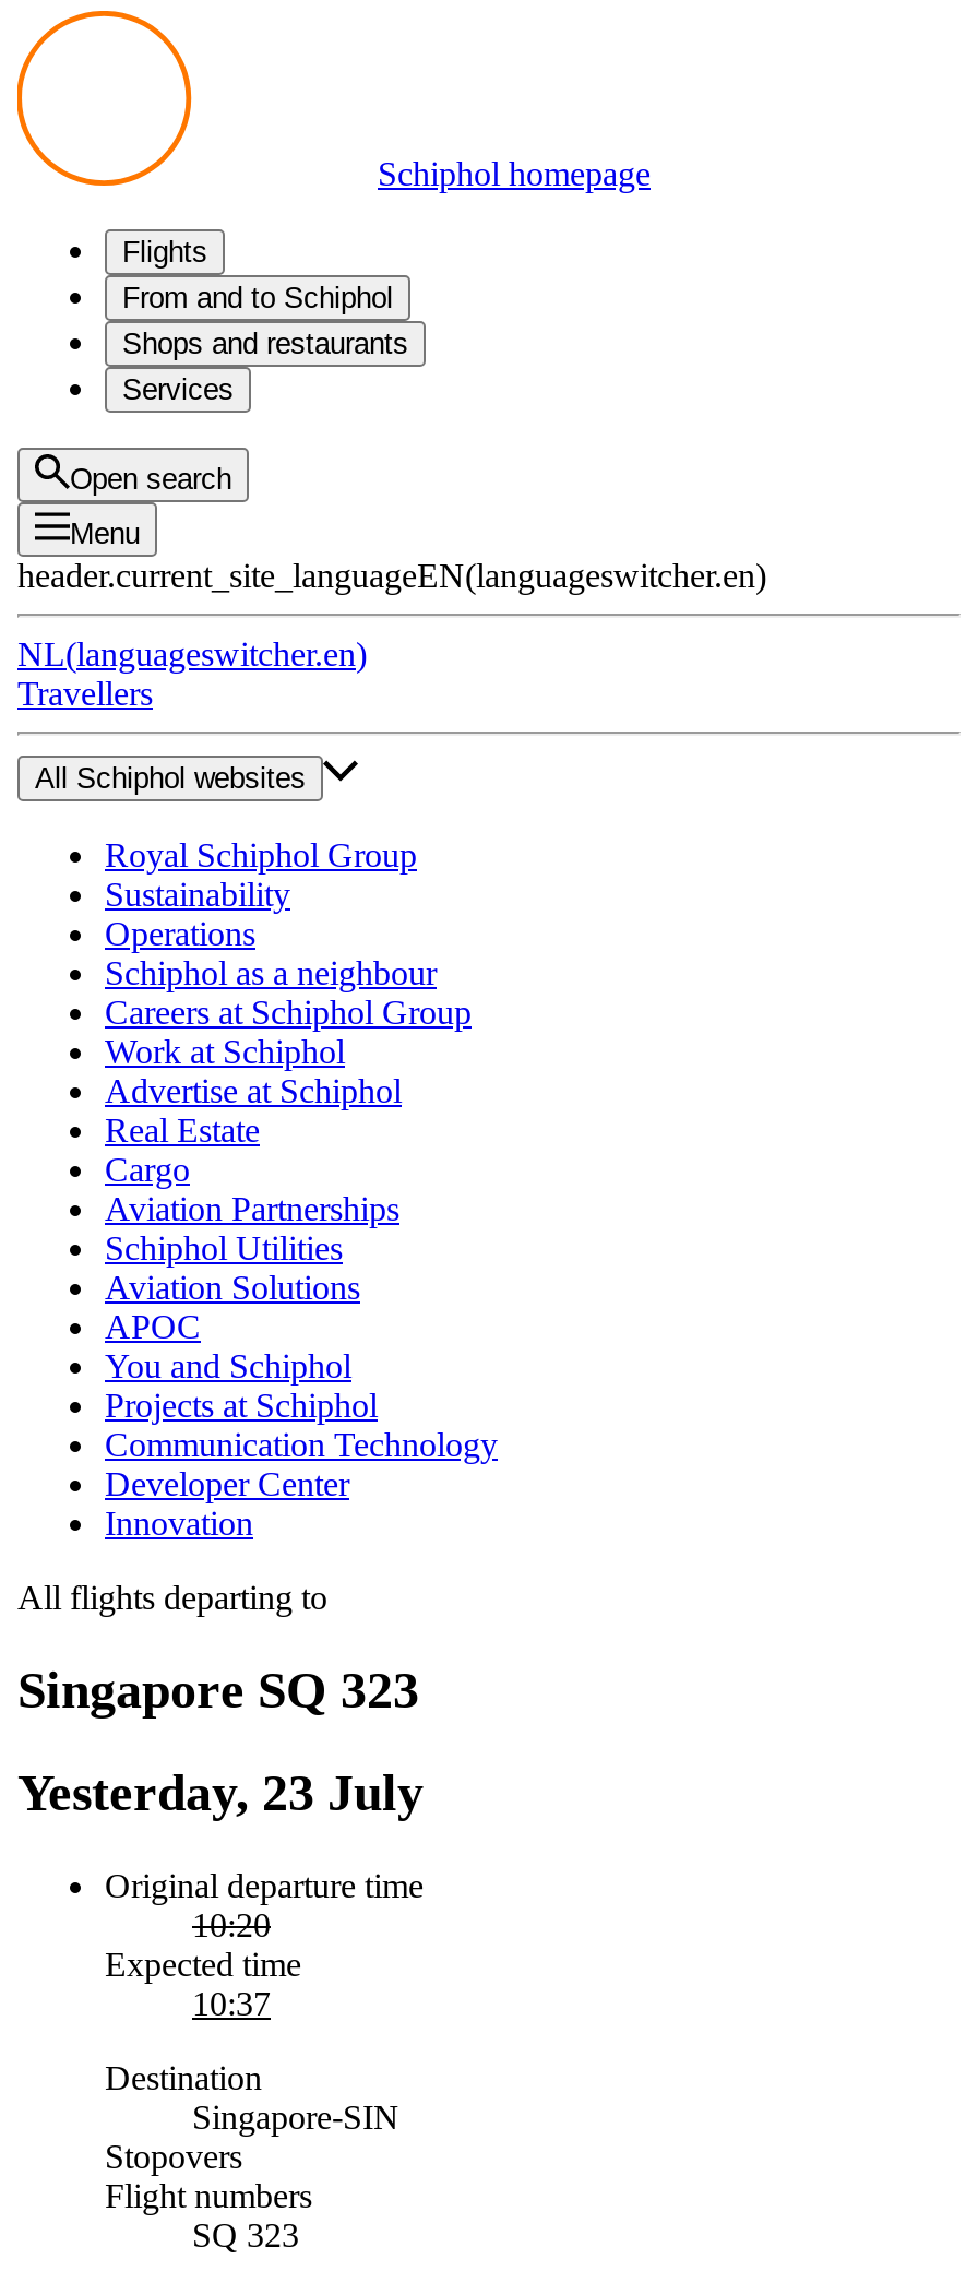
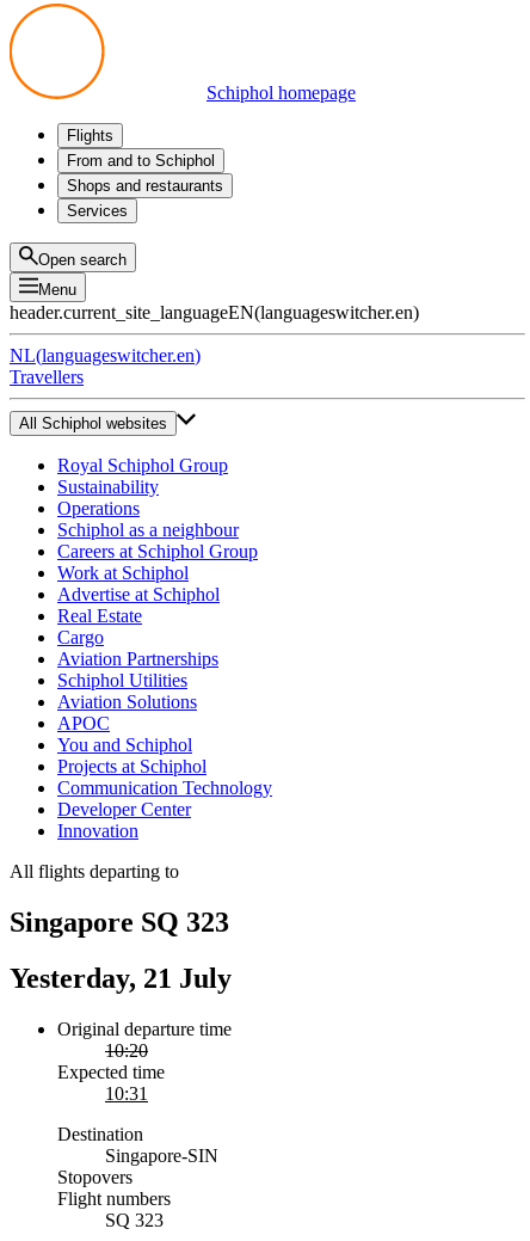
- Yesterday, 23 July
+ Yesterday, 21 July

- 10:37
+ 10:31
